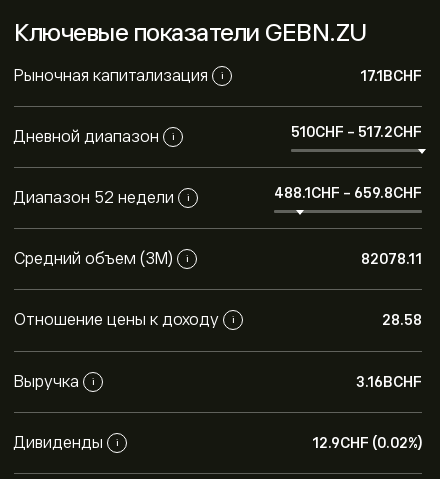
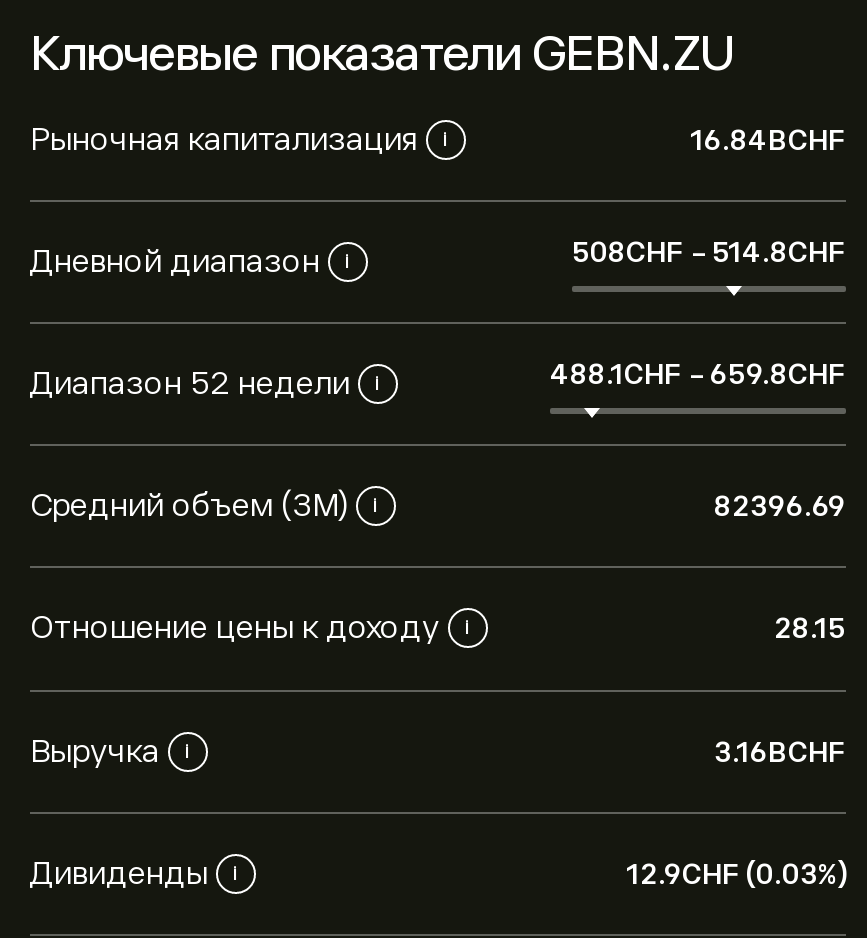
- 17.1BCHF
+ 16.84BCHF

- 510CHF - 517.2CHF
+ 508CHF - 514.8CHF

- 82078.11
+ 82396.69

- 28.58
+ 28.15

- 12.9CHF (0.02%)
+ 12.9CHF (0.03%)
